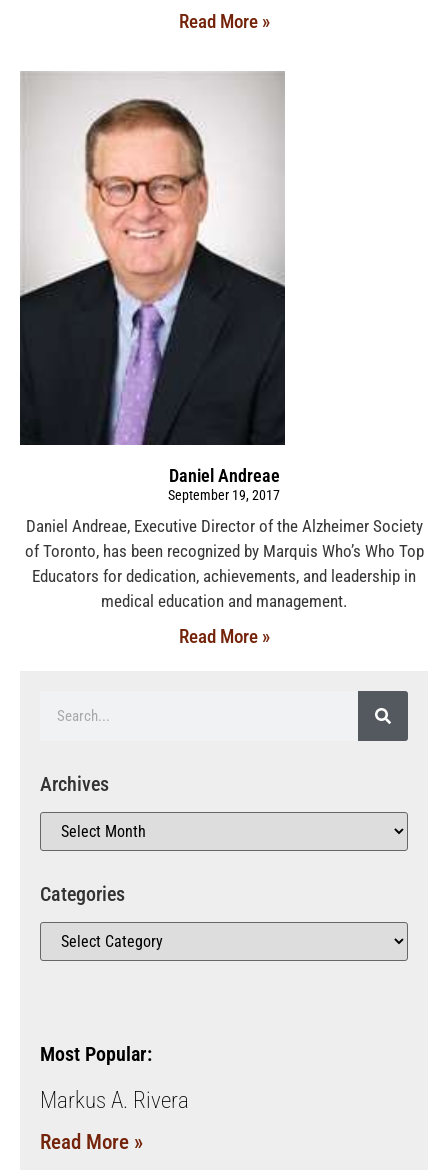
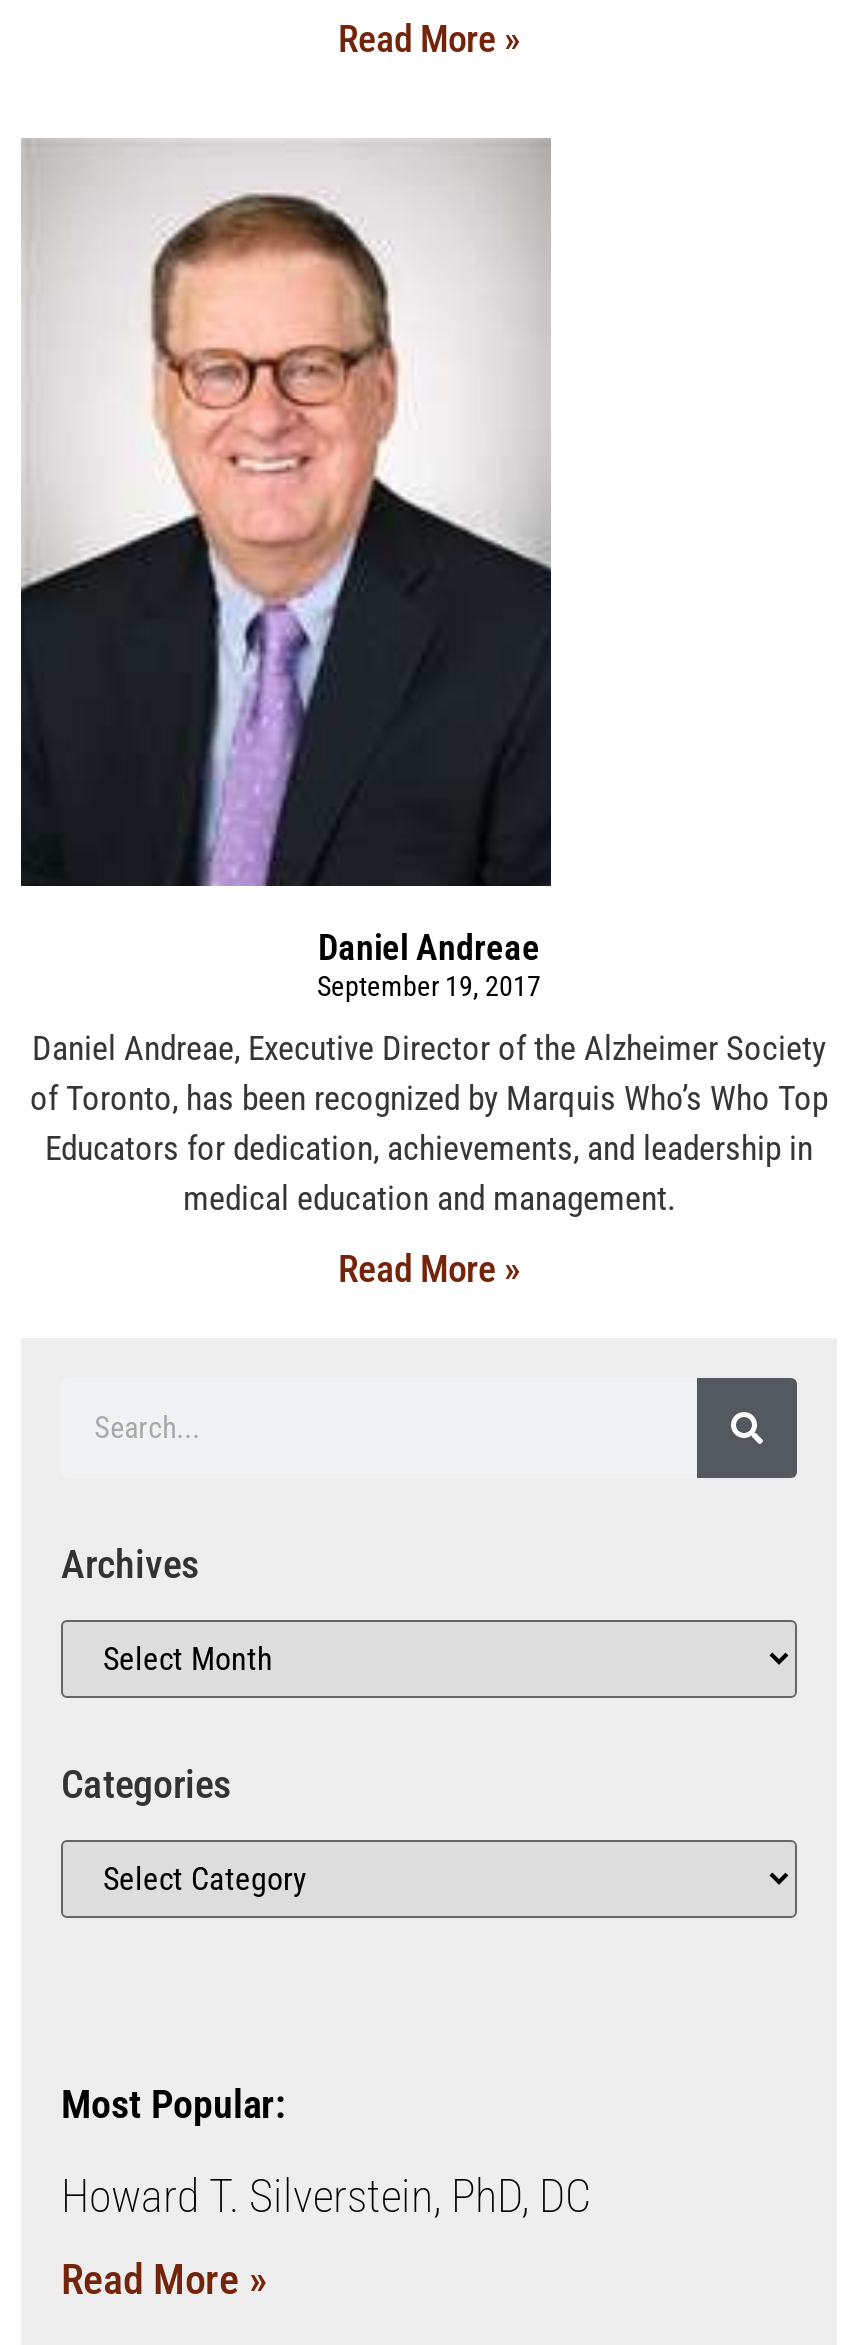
- Markus A. Rivera
+ Howard T. Silverstein, PhD, DC
